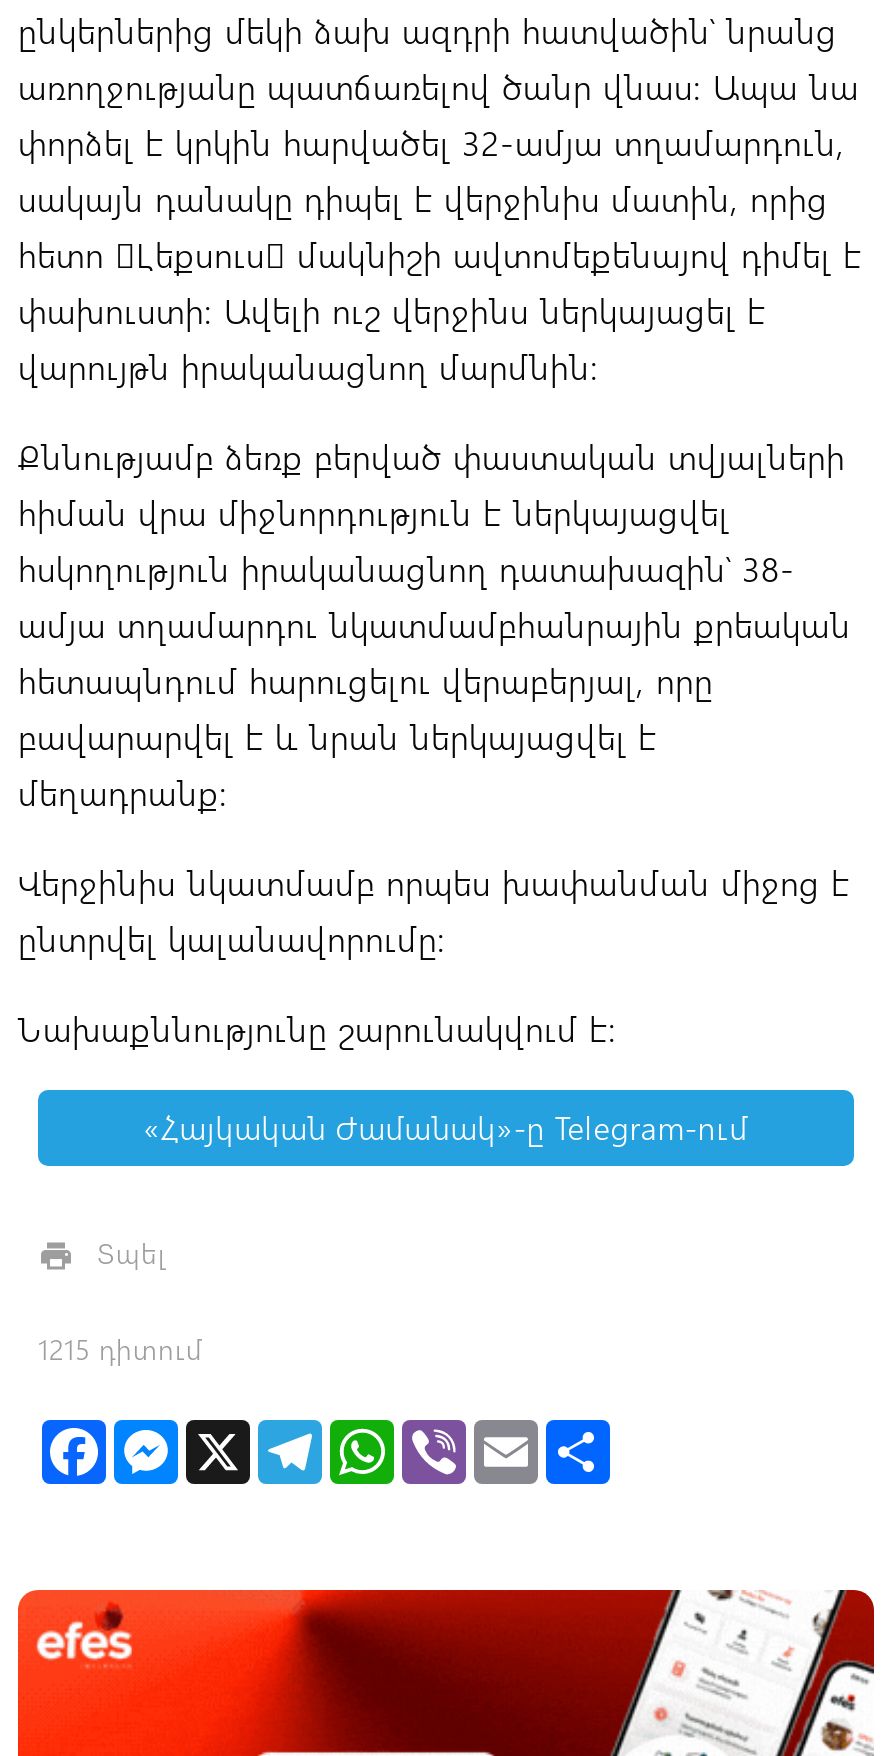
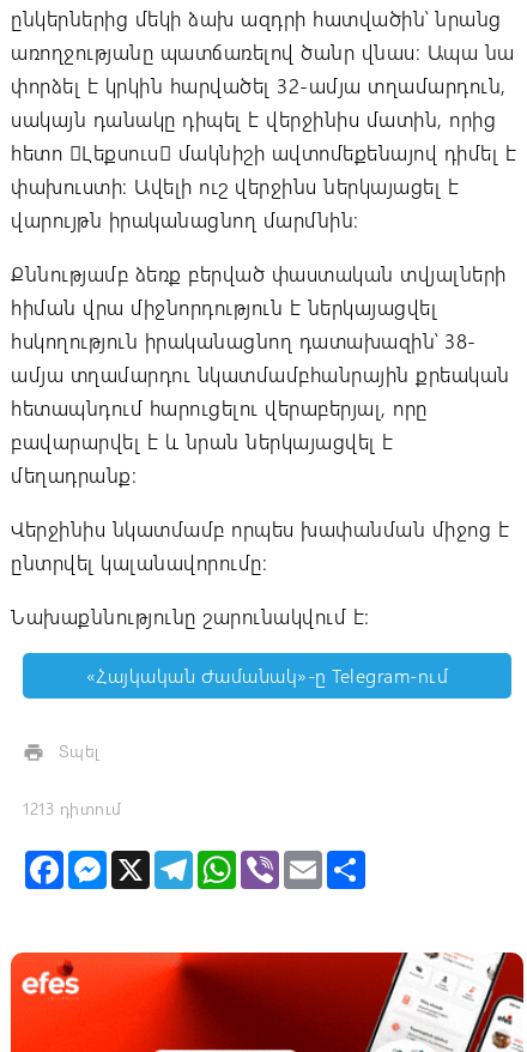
- 1215 դիտում
+ 1213 դիտում
